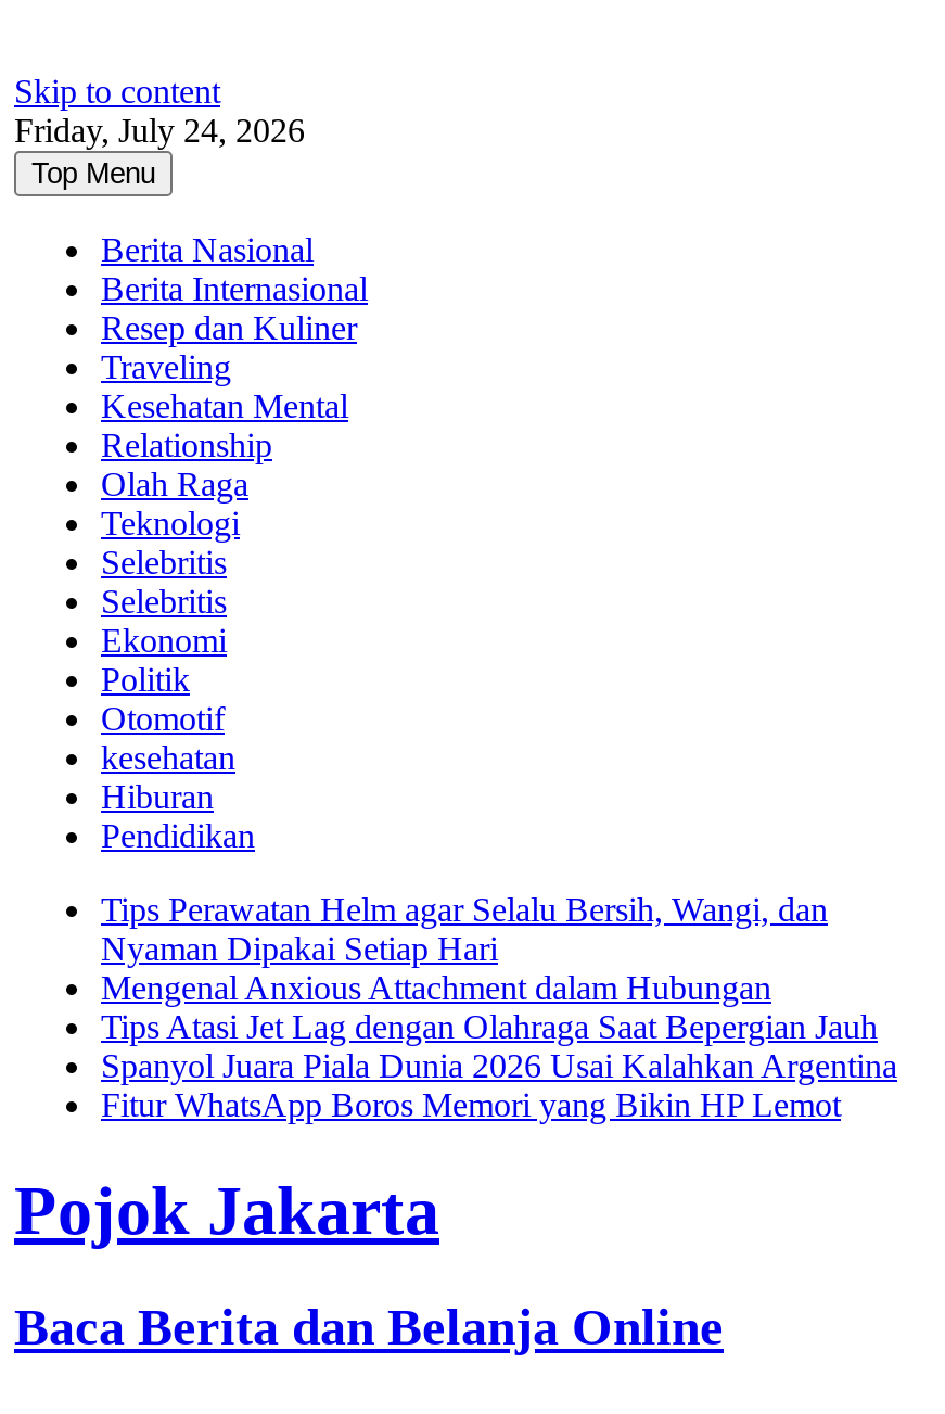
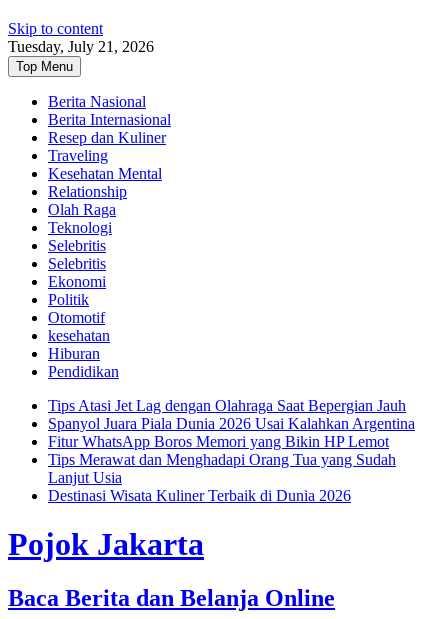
- Friday, July 24, 2026
+ Tuesday, July 21, 2026

- Tips Perawatan Helm agar Selalu Bersih, Wangi, dan
- Nyaman Dipakai Setiap Hari
- Mengenal Anxious Attachment dalam Hubungan

moved up: Tips Atasi Jet Lag dengan Olahraga Saat Bepergian Jauh | Spanyol Juara Piala Dunia 2026 Usai Kalahkan Argentina | Fitur WhatsApp Boros Memori yang Bikin HP Lemot

+ Tips Merawat dan Menghadapi Orang Tua yang Sudah
+ Lanjut Usia
+ Destinasi Wisata Kuliner Terbaik di Dunia 2026
